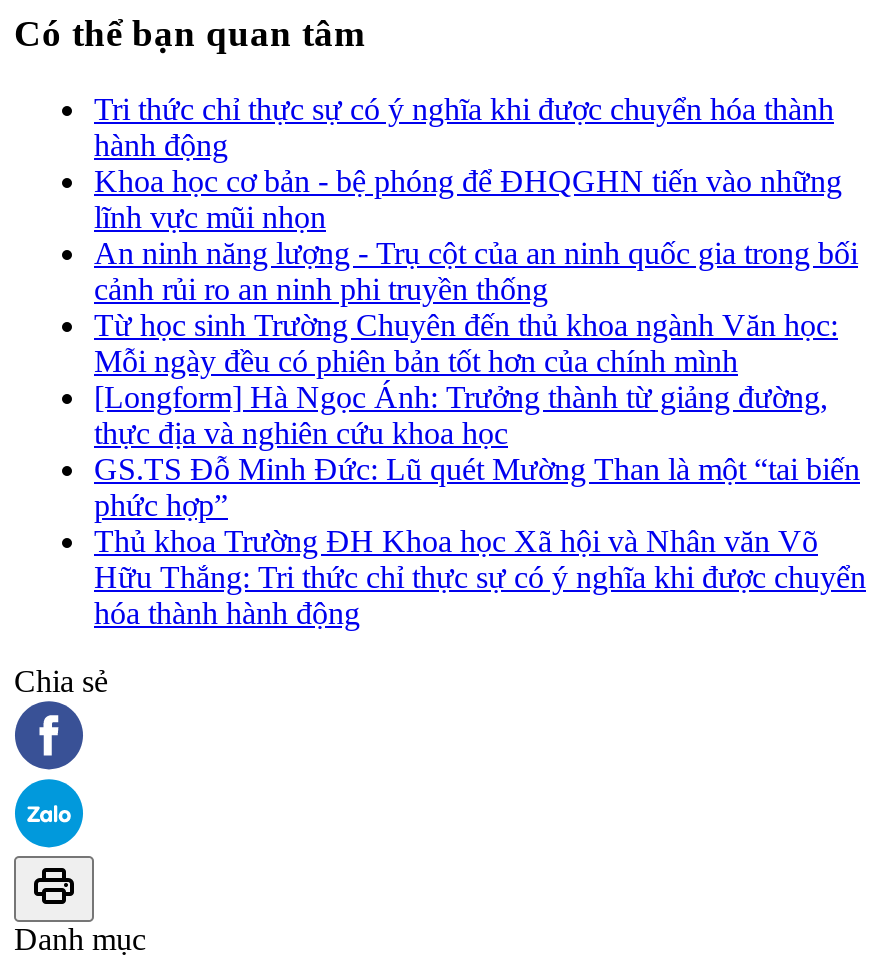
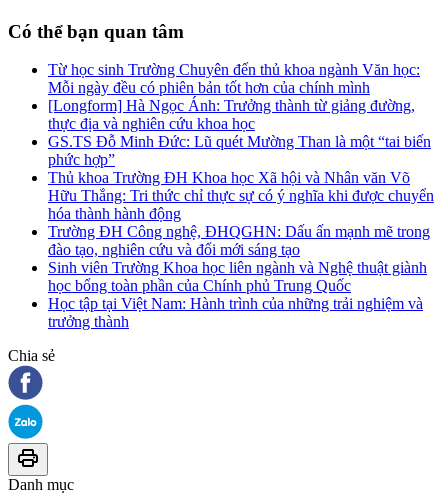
- Tri thức chỉ thực sự có ý nghĩa khi được chuyển hóa thành
- hành động
- Khoa học cơ bản - bệ phóng để ĐHQGHN tiến vào những
- lĩnh vực mũi nhọn
- An ninh năng lượng - Trụ cột của an ninh quốc gia trong bối
- cảnh rủi ro an ninh phi truyền thống

moved up: Từ học sinh Trường Chuyên đến thủ khoa ngành Văn học: | Mỗi ngày đều có phiên bản tốt hơn của chính mình | [Longform] Hà Ngọc Ánh: Trưởng thành từ giảng đường, | ... | Hữu Thắng: Tri thức chỉ thực sự có ý nghĩa khi được chuyển | hóa thành hành động

+ Trường ĐH Công nghệ, ĐHQGHN: Dấu ấn mạnh mẽ trong
+ đào tạo, nghiên cứu và đổi mới sáng tạo
+ Sinh viên Trường Khoa học liên ngành và Nghệ thuật giành
+ học bổng toàn phần của Chính phủ Trung Quốc
+ Học tập tại Việt Nam: Hành trình của những trải nghiệm và
+ trưởng thành
